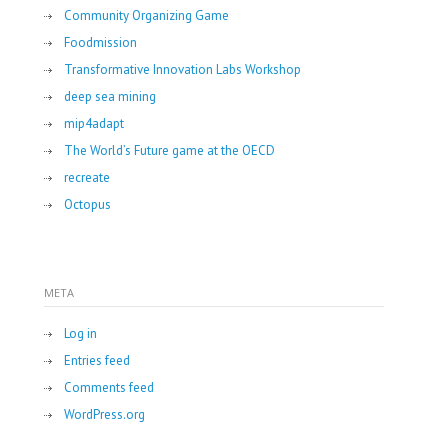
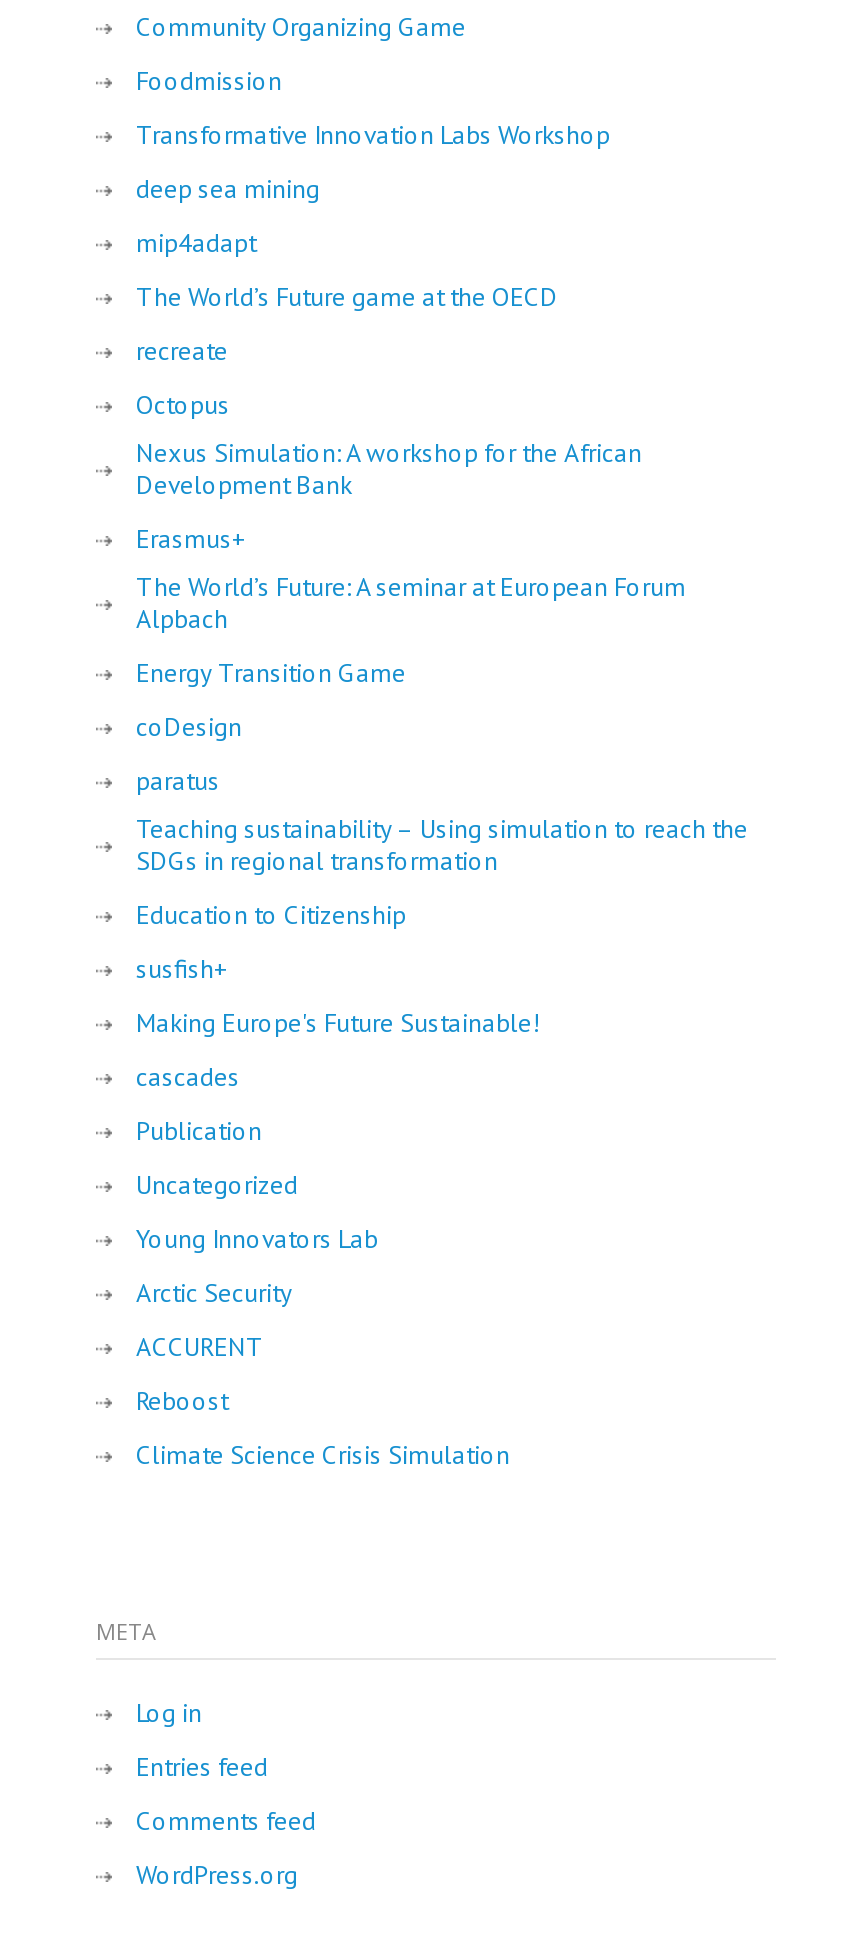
+ Nexus Simulation: A workshop for the African
+ Development Bank
+ Erasmus+
+ The World’s Future: A seminar at European Forum
+ Alpbach
+ Energy Transition Game
+ coDesign
+ paratus
+ Teaching sustainability – Using simulation to reach the
+ SDGs in regional transformation
+ Education to Citizenship
+ susfish+
+ Making Europe's Future Sustainable!
+ cascades
+ Publication
+ Uncategorized
+ Young Innovators Lab
+ Arctic Security
+ ACCURENT
+ Reboost
+ Climate Science Crisis Simulation
